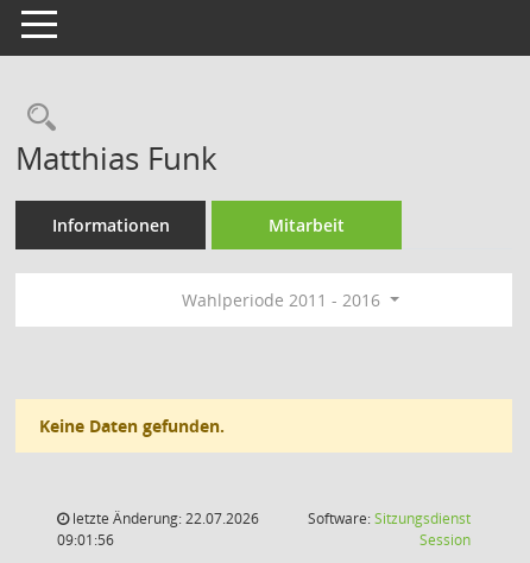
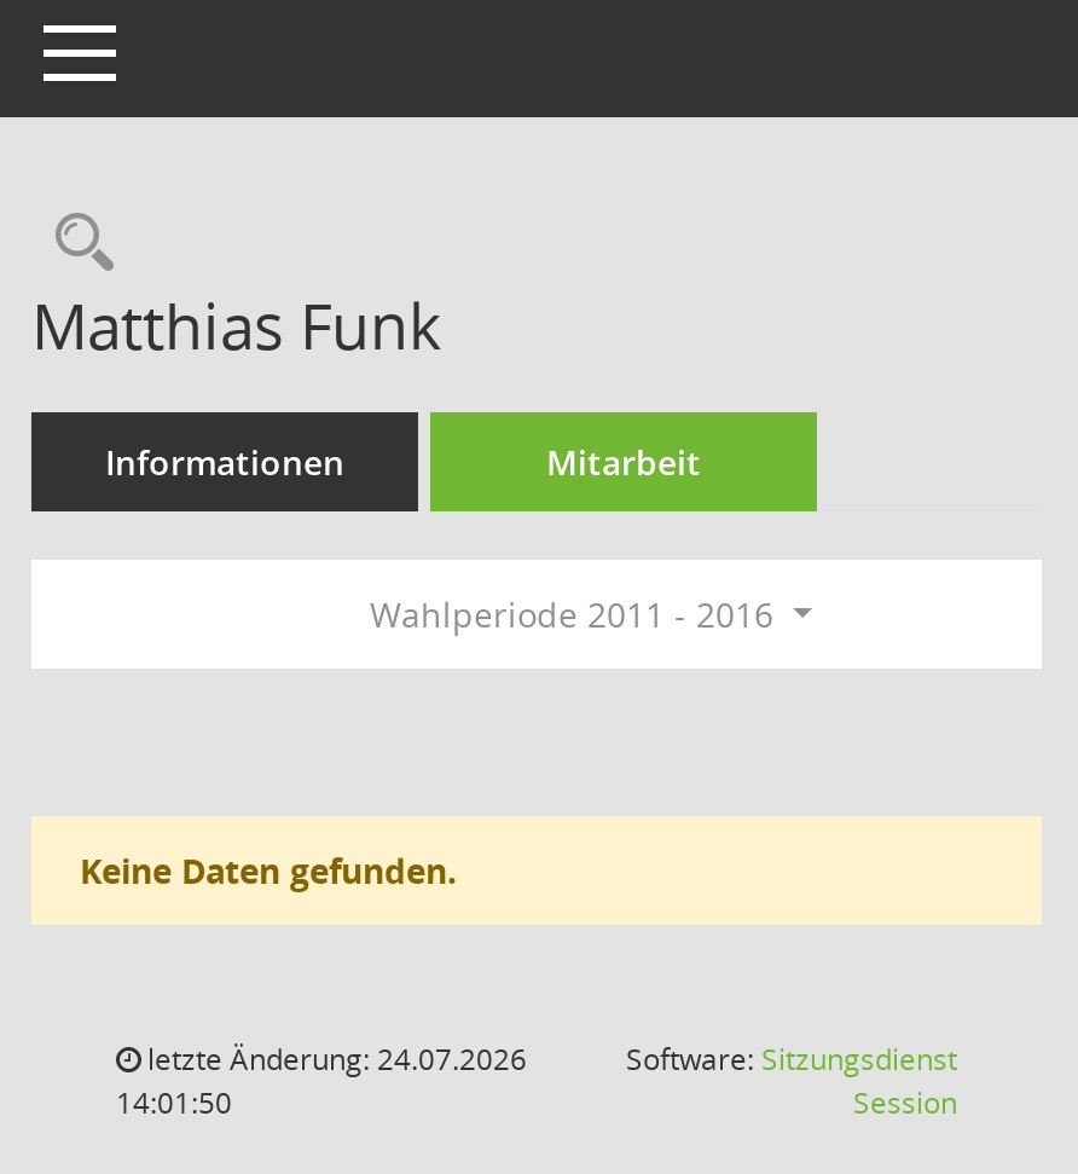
- letzte Änderung: 22.07.2026
+ letzte Änderung: 24.07.2026

- 09:01:56
+ 14:01:50
